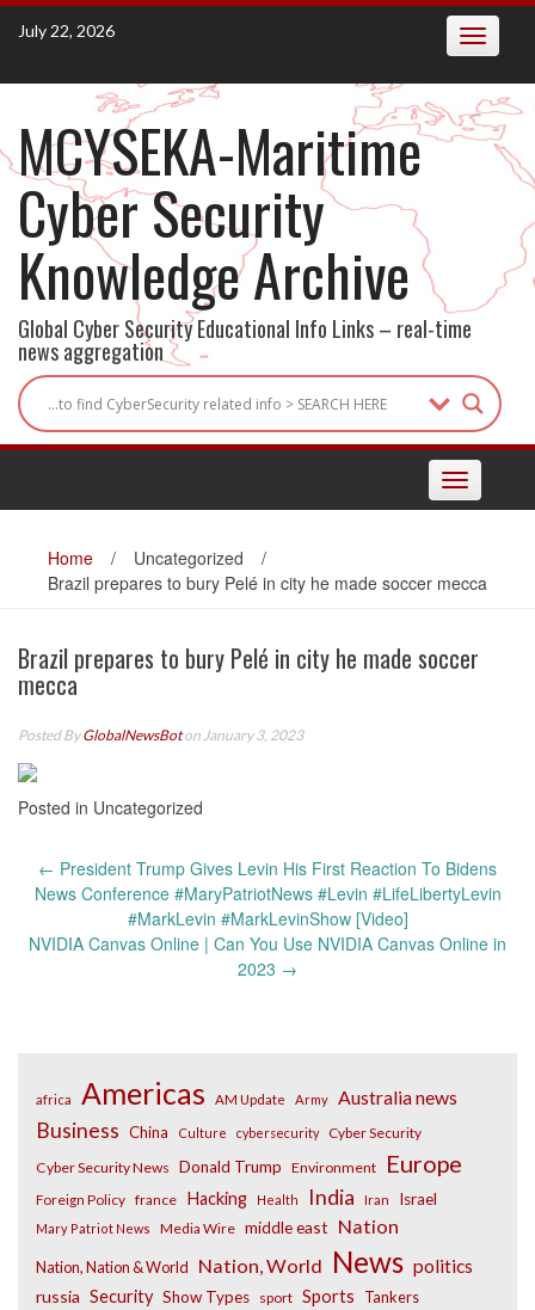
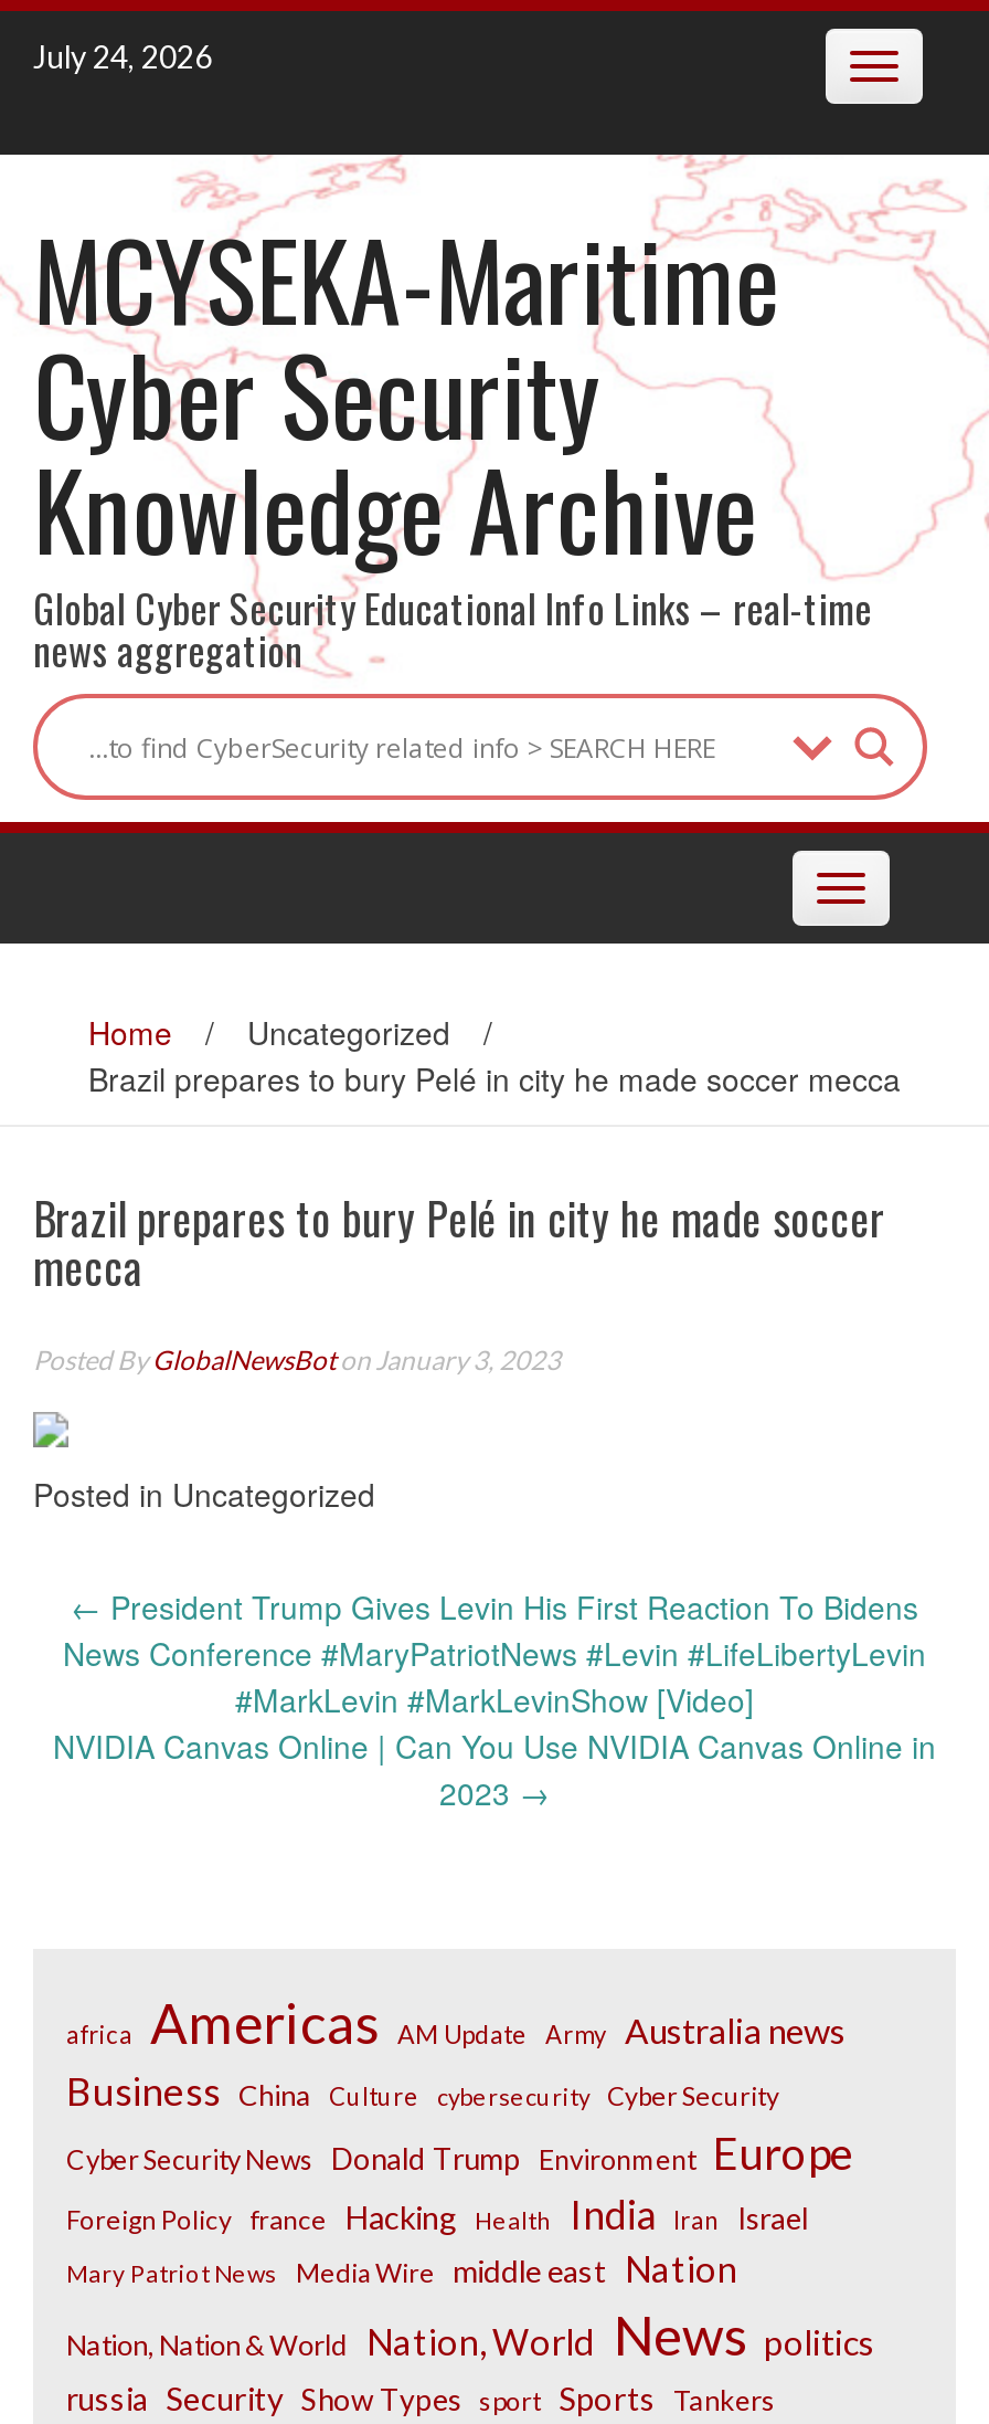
- July 22, 2026
+ July 24, 2026
